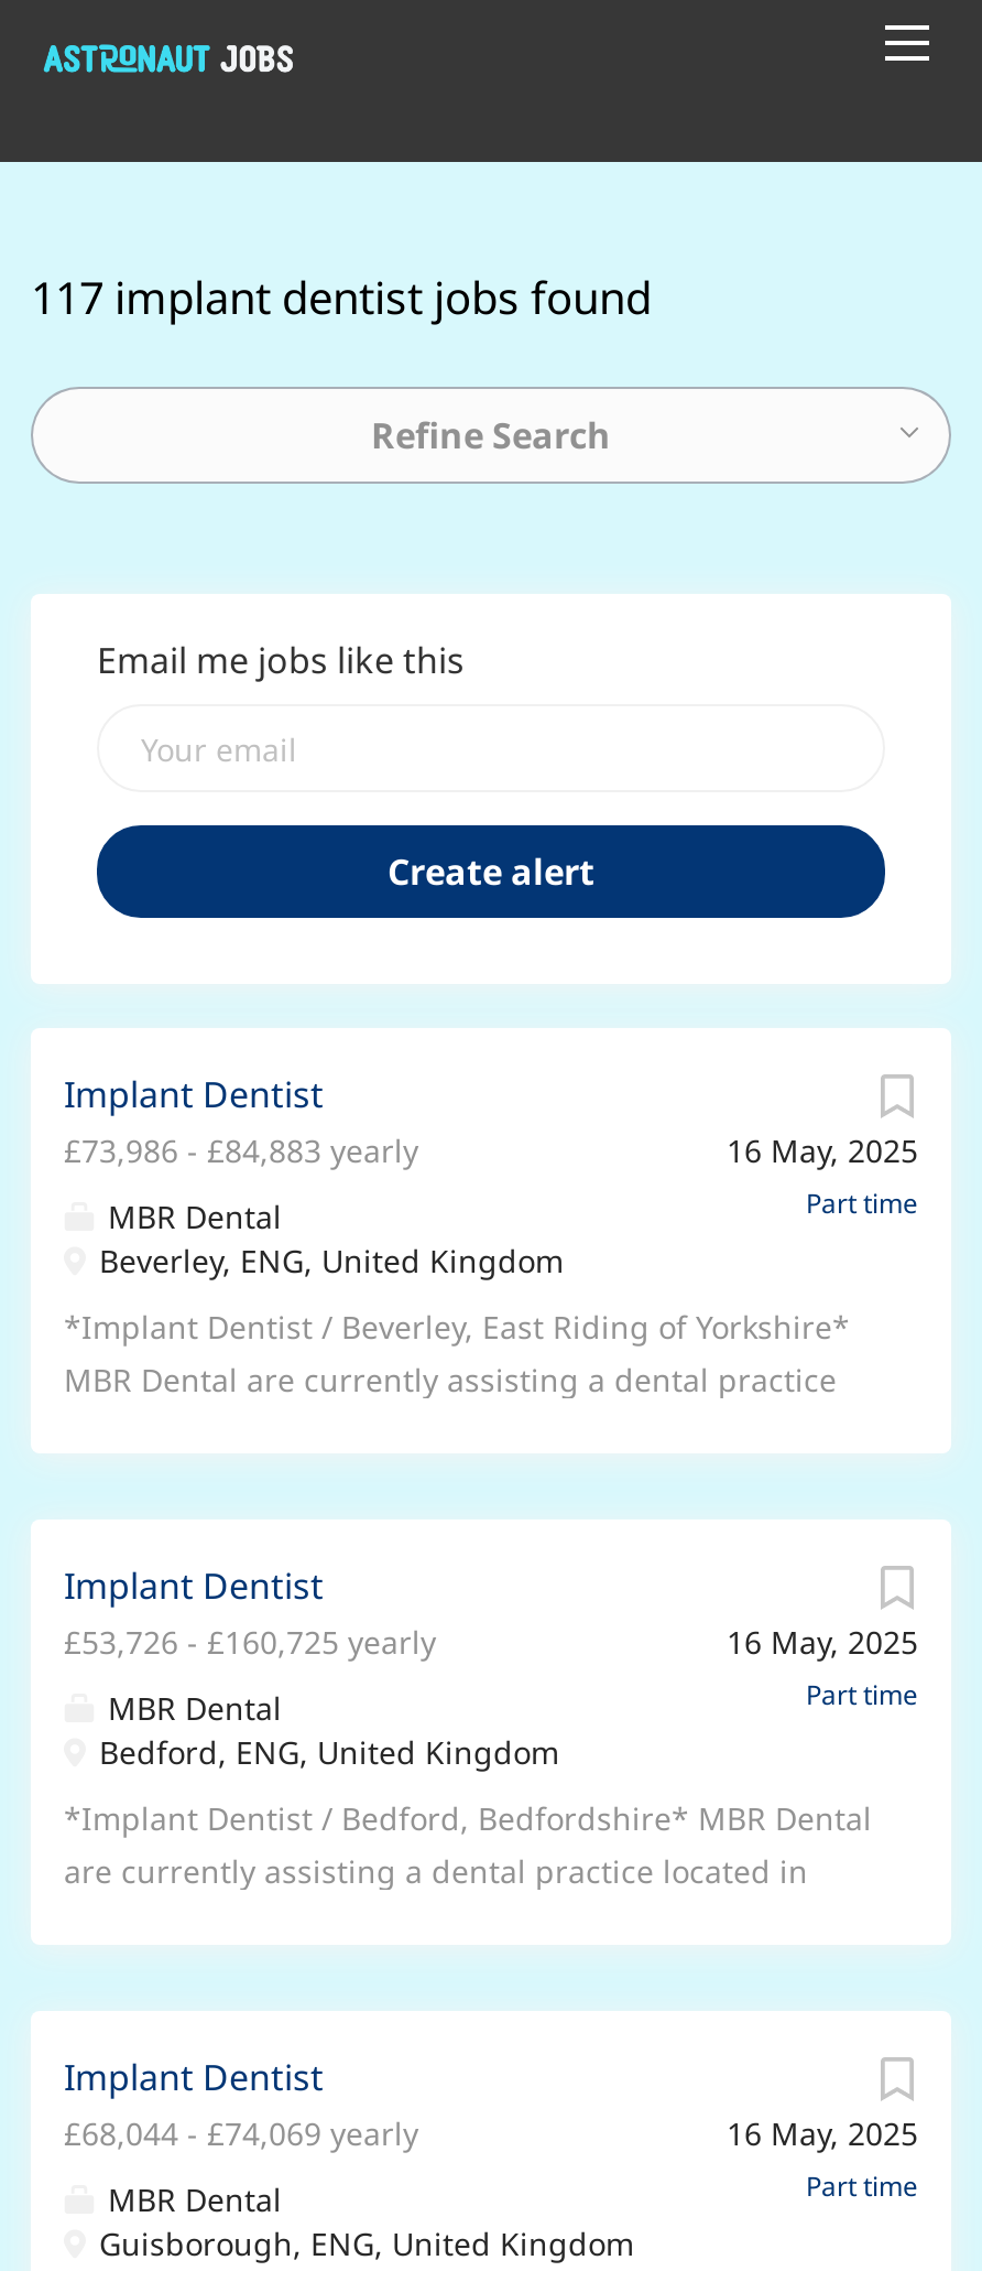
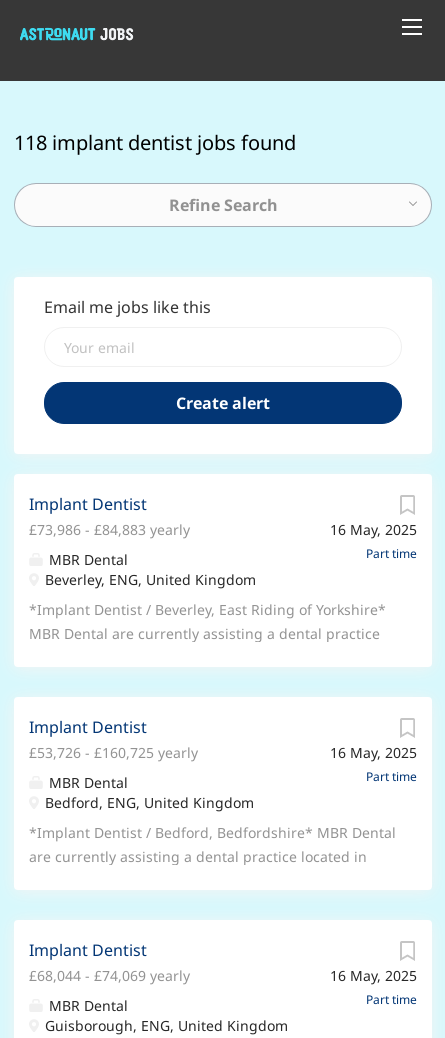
- 117 implant dentist jobs found
+ 118 implant dentist jobs found
